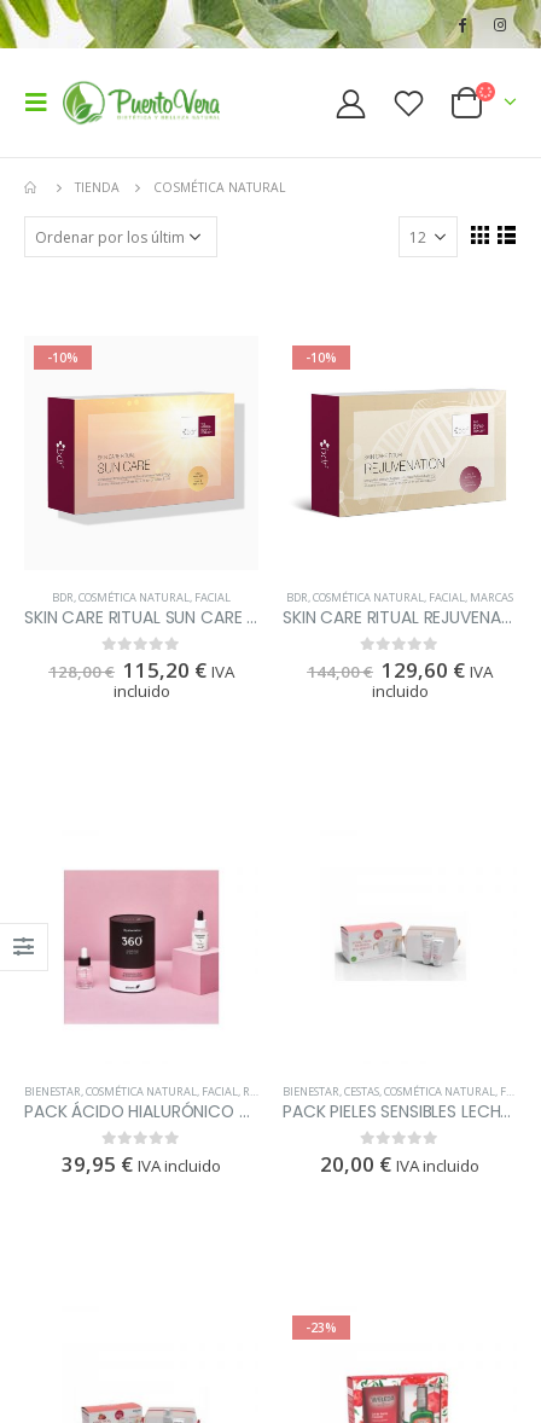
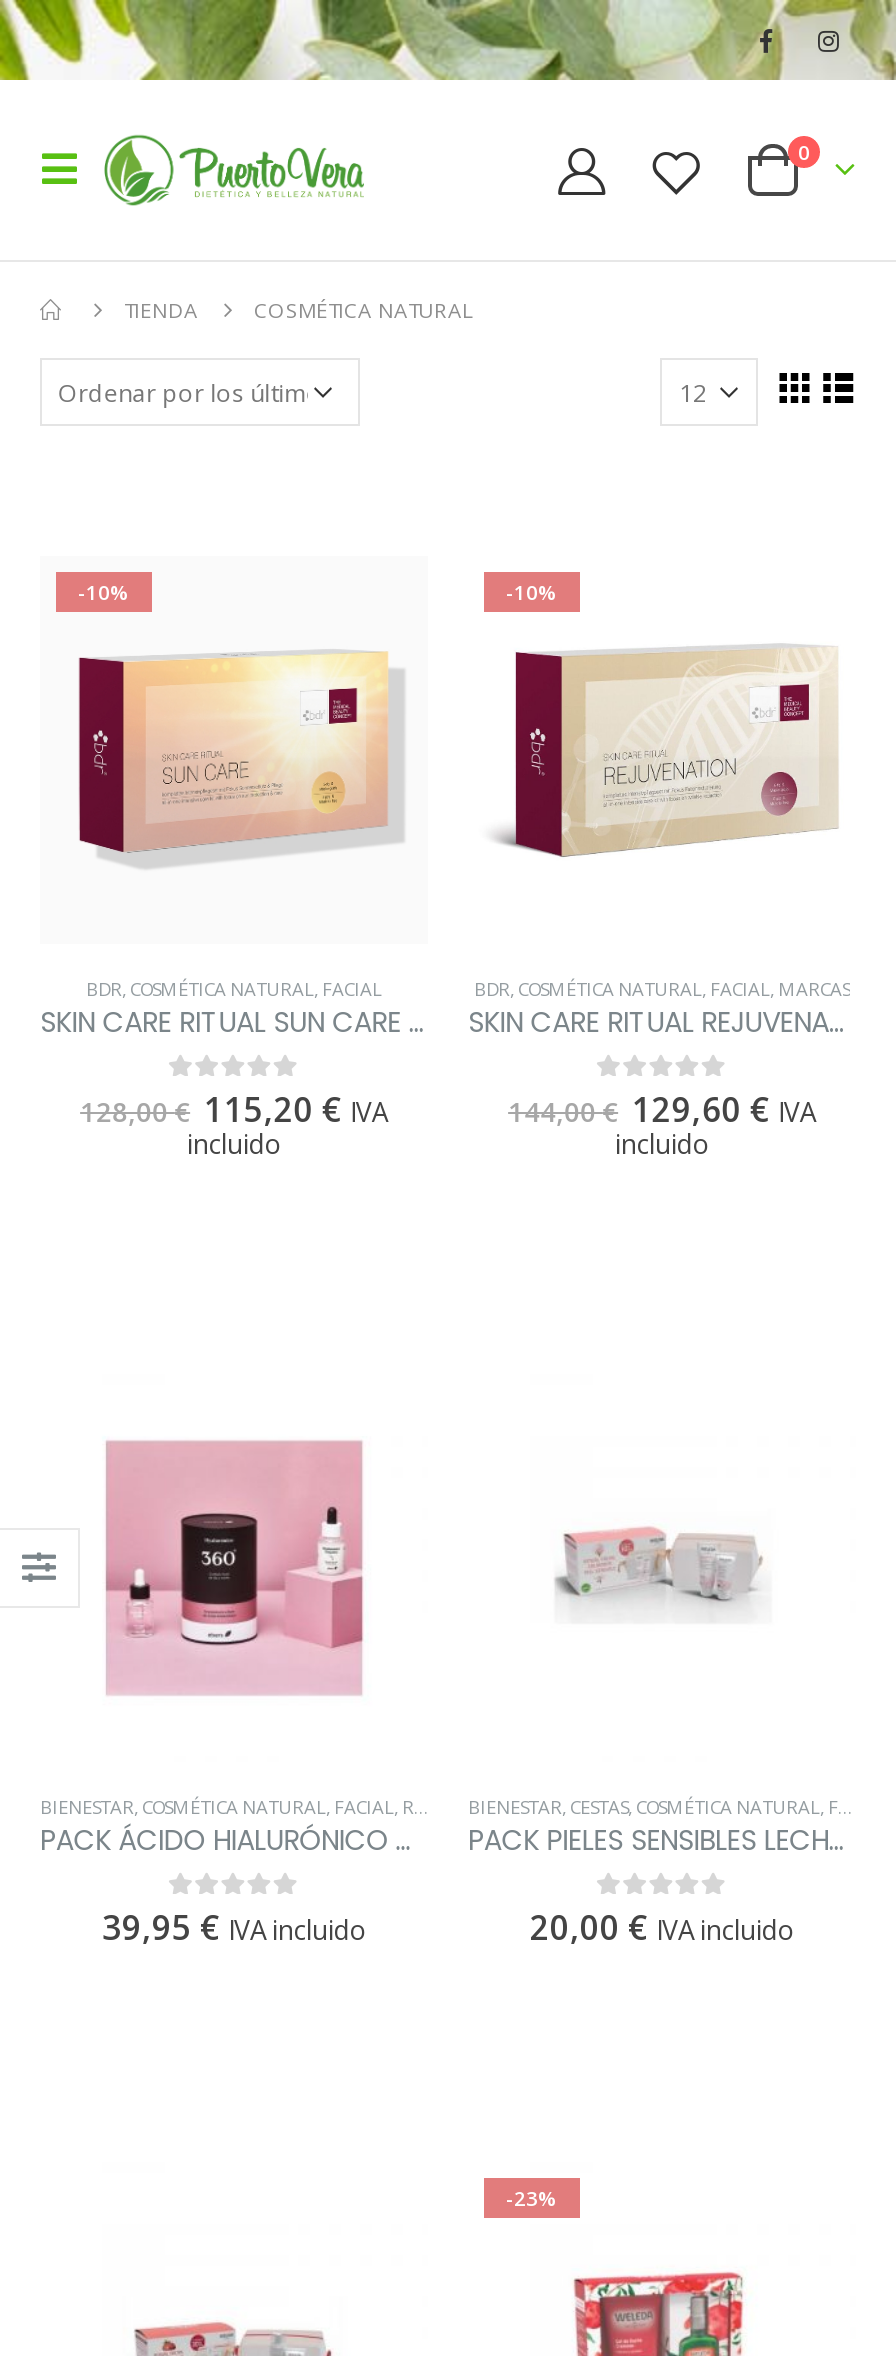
+ 0
